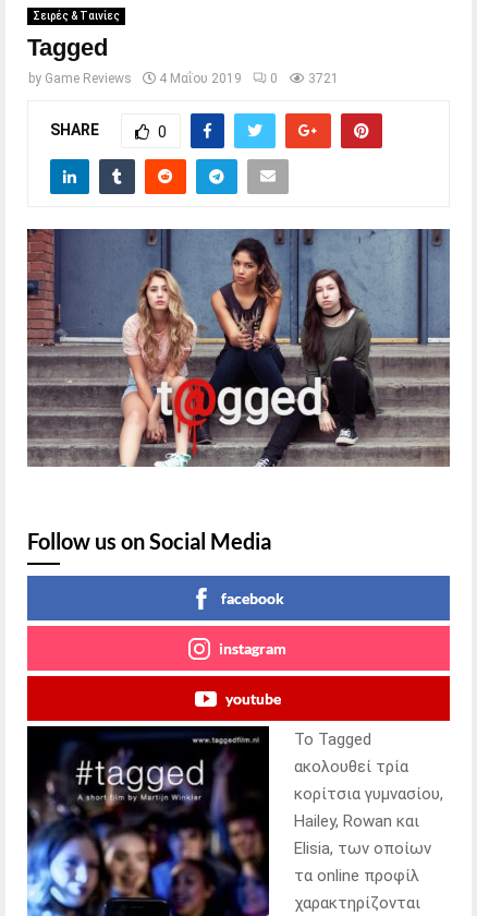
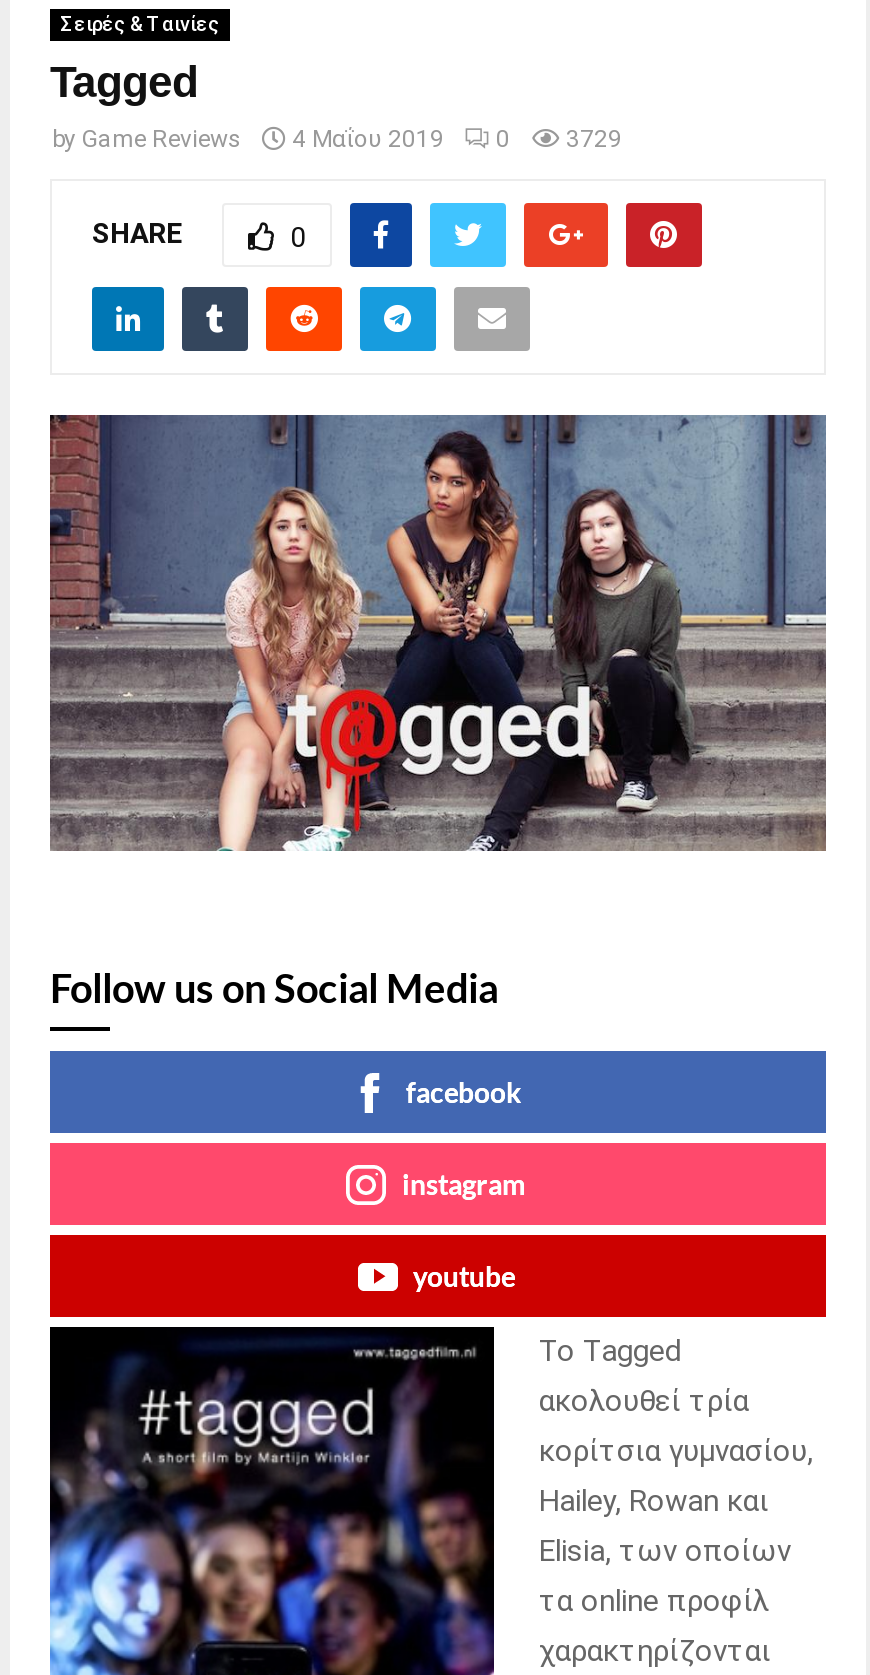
- by Game Reviews 4 Μαΐου 2019 0 3721
+ by Game Reviews 4 Μαΐου 2019 0 3729
